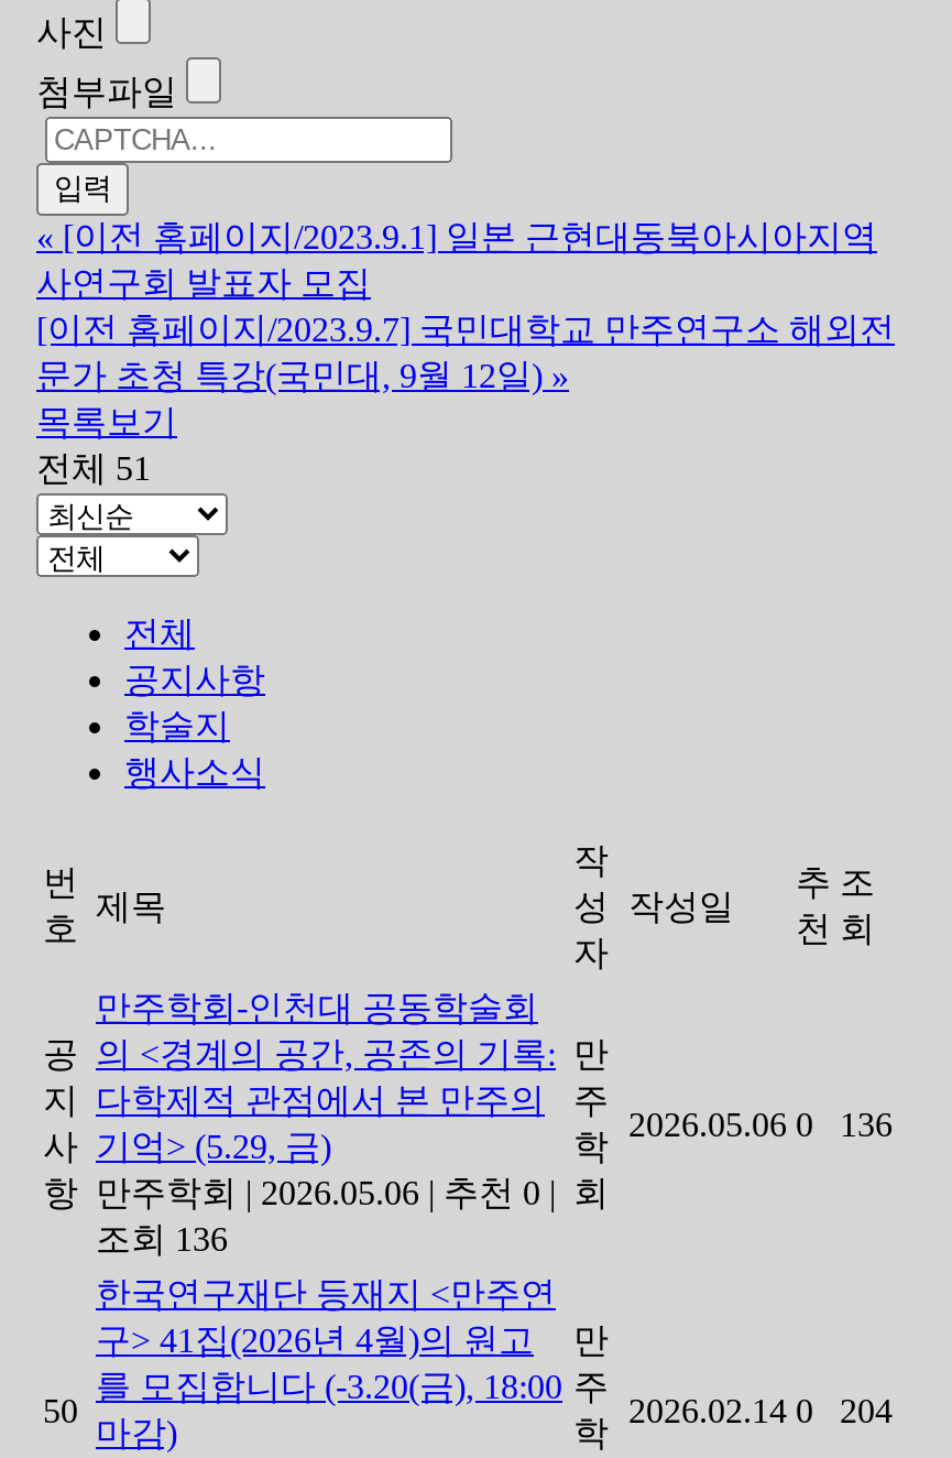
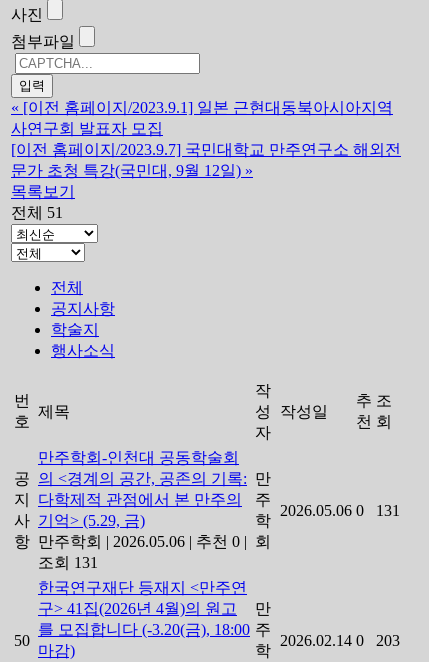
- 2026.05.06 0 136
+ 2026.05.06 0 131

- 조회 136
+ 조회 131

- 2026.02.14 0 204
+ 2026.02.14 0 203
